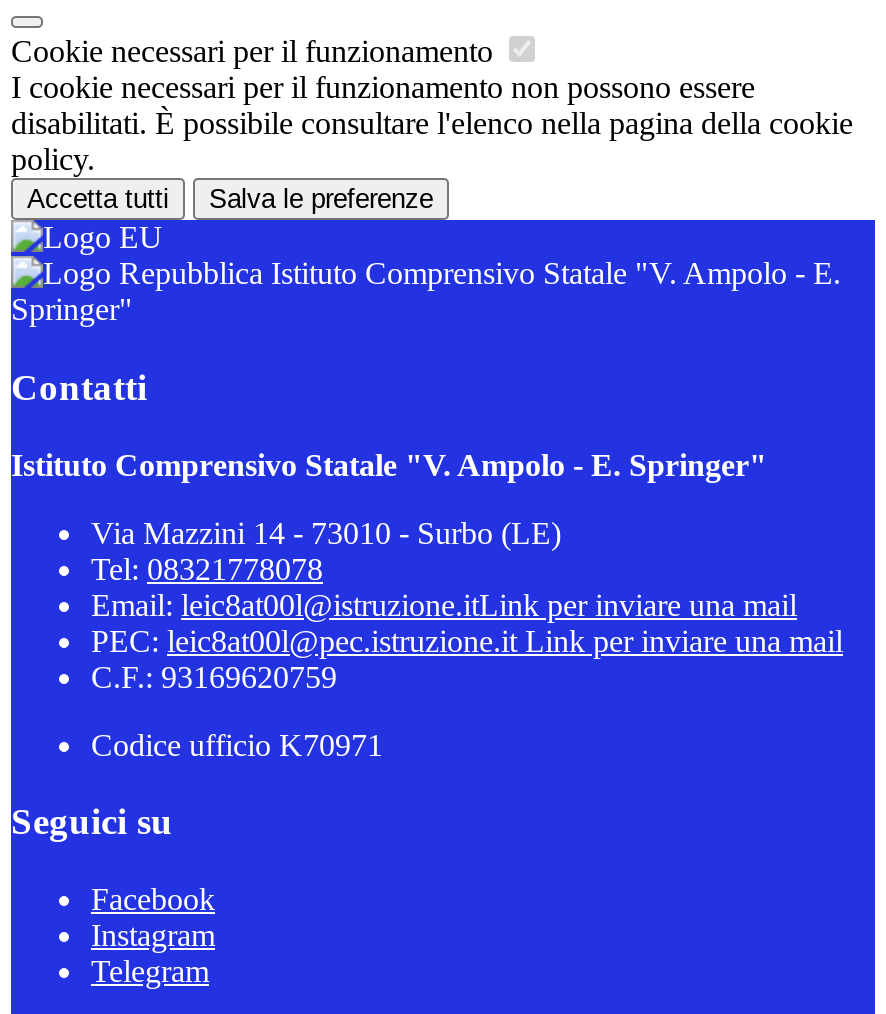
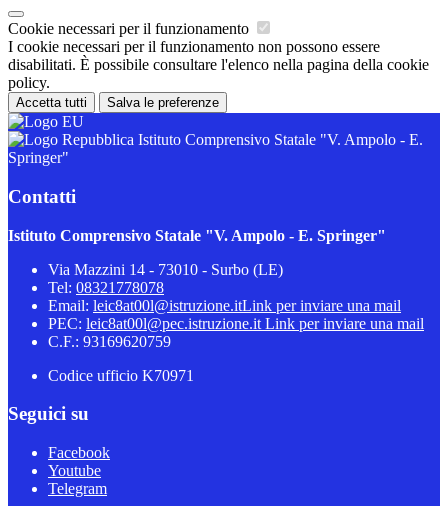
- Instagram
+ Youtube
